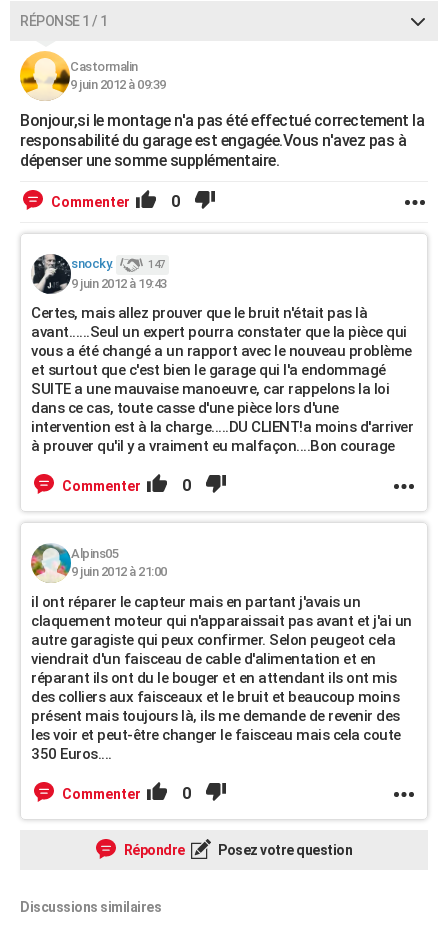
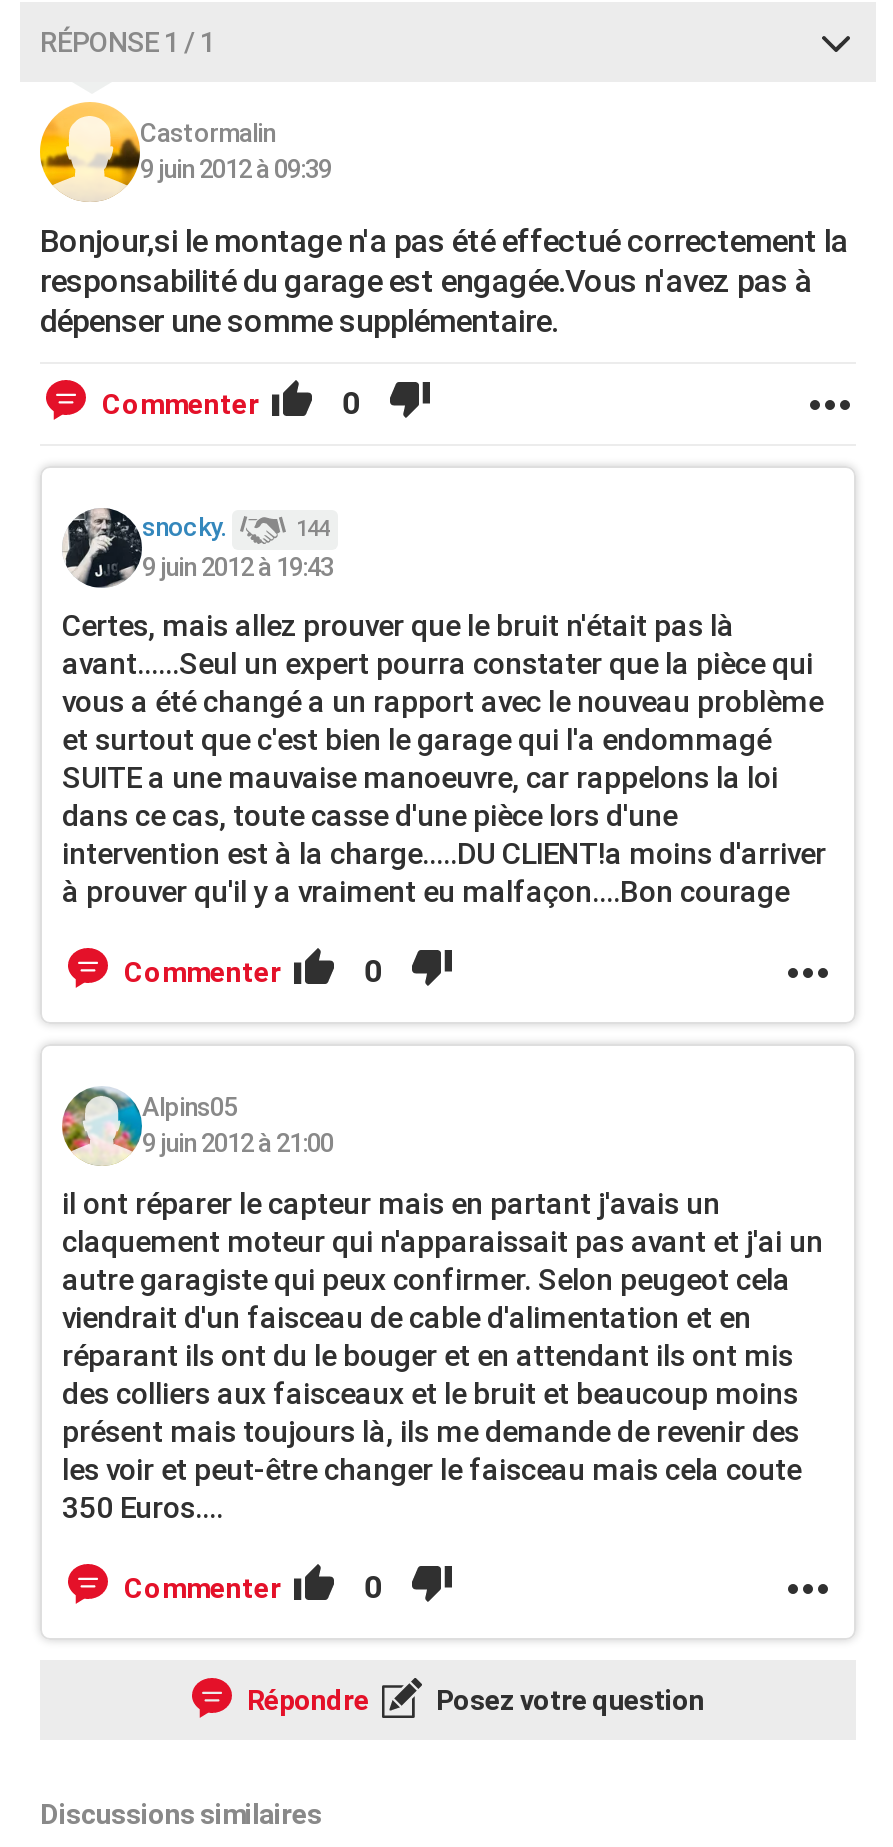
- 147
+ 144
